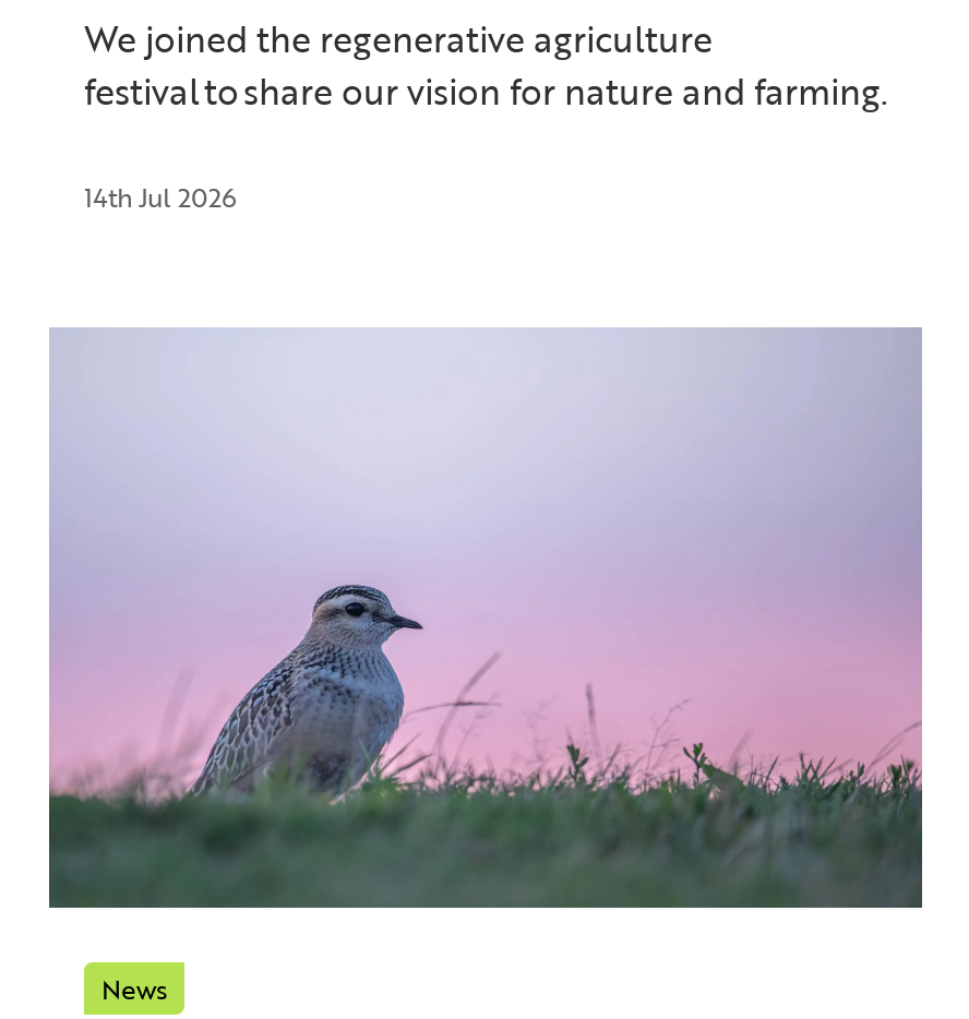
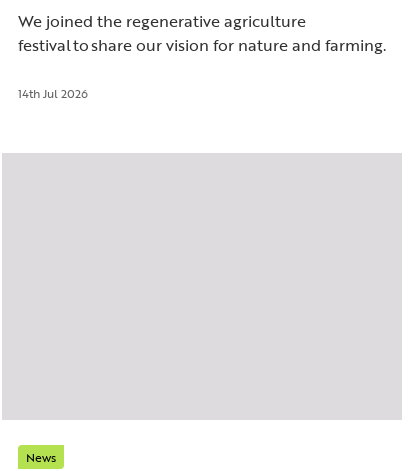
- [image]
